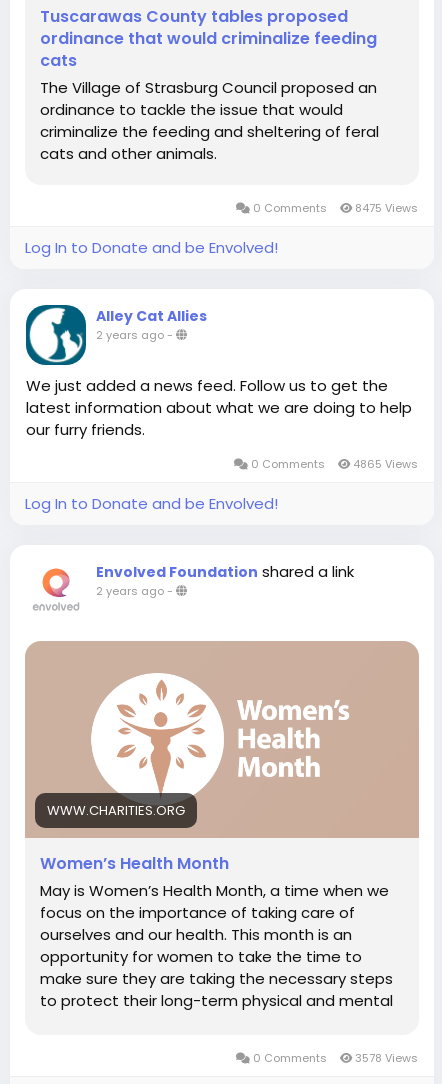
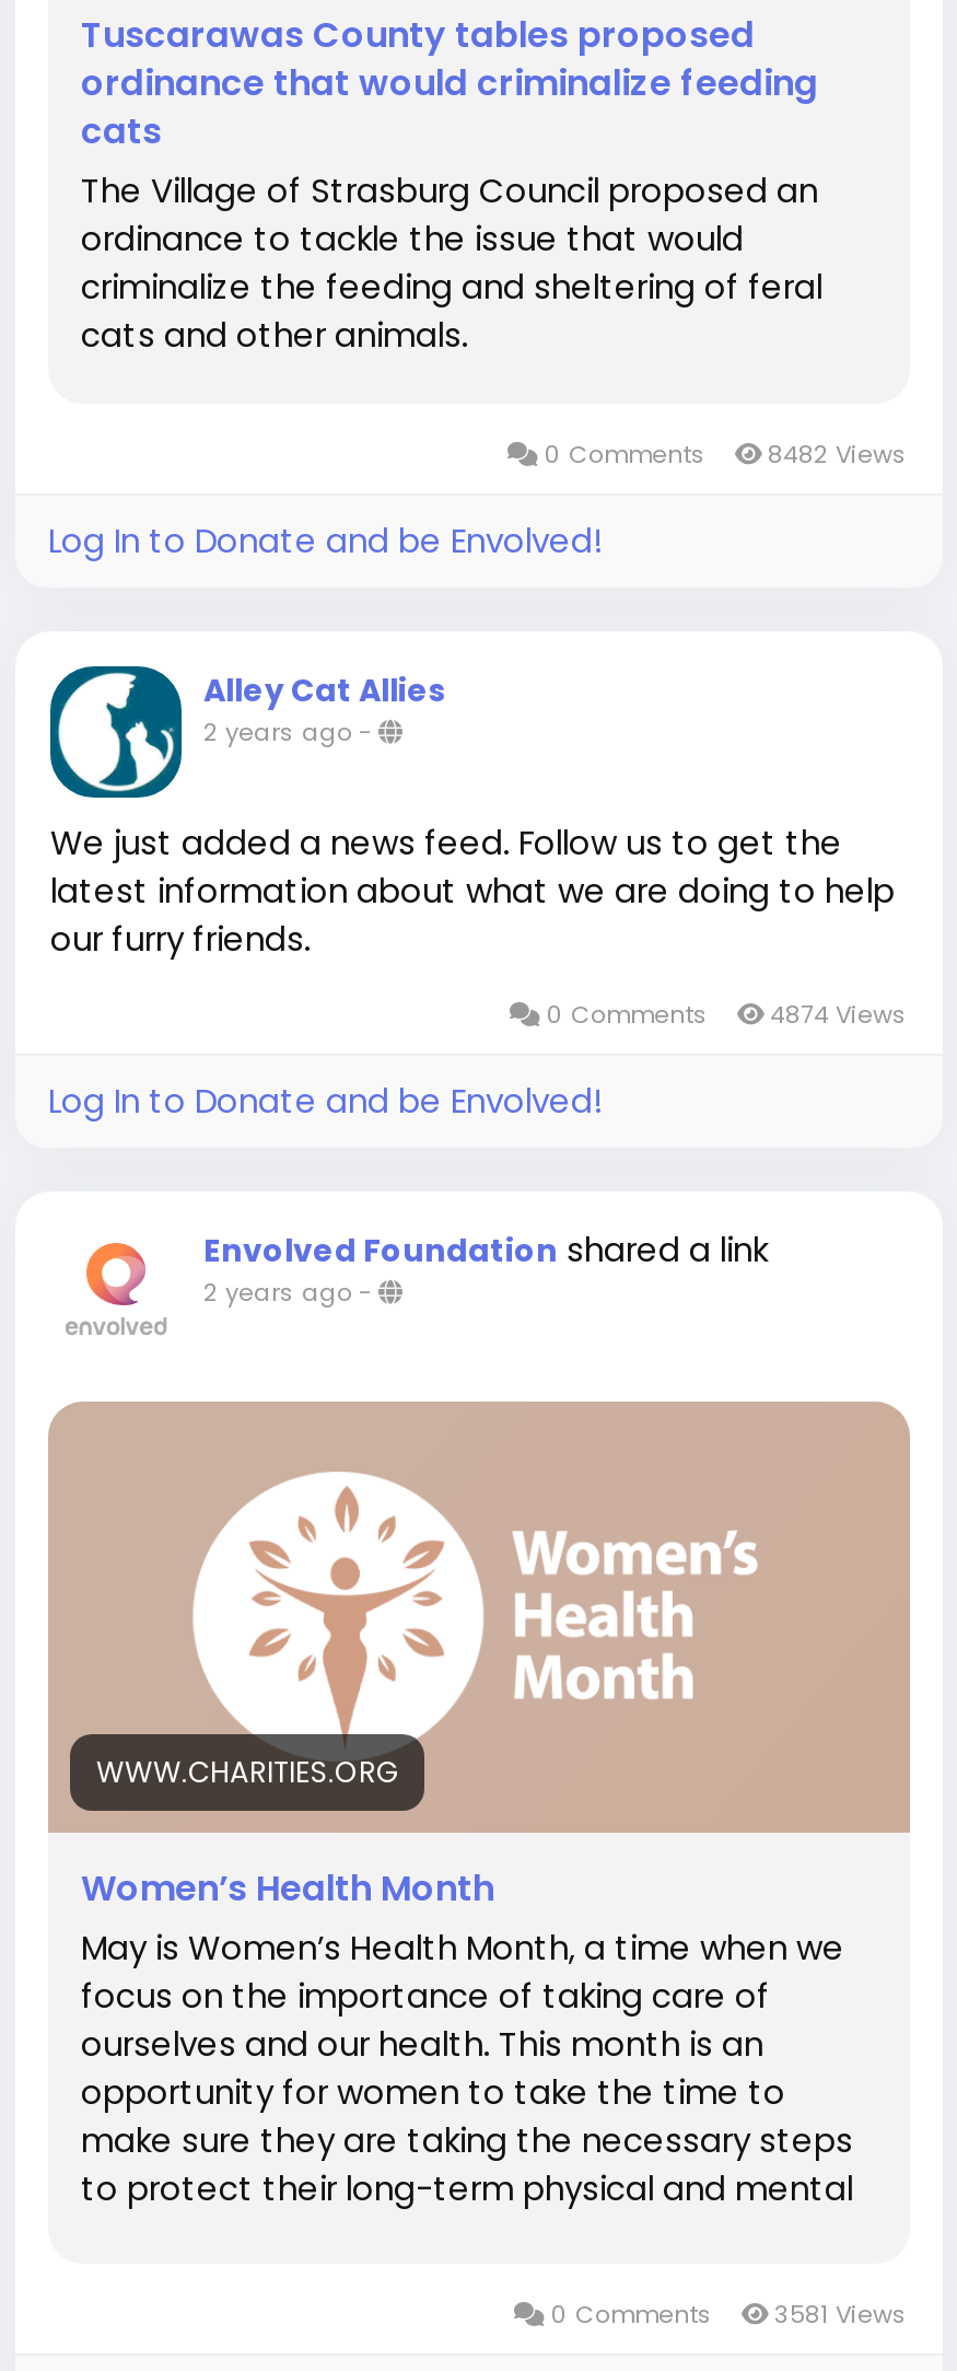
- 0 Comments 8475 Views
+ 0 Comments 8482 Views

- 0 Comments 4865 Views
+ 0 Comments 4874 Views

- 0 Comments 3578 Views
+ 0 Comments 3581 Views
